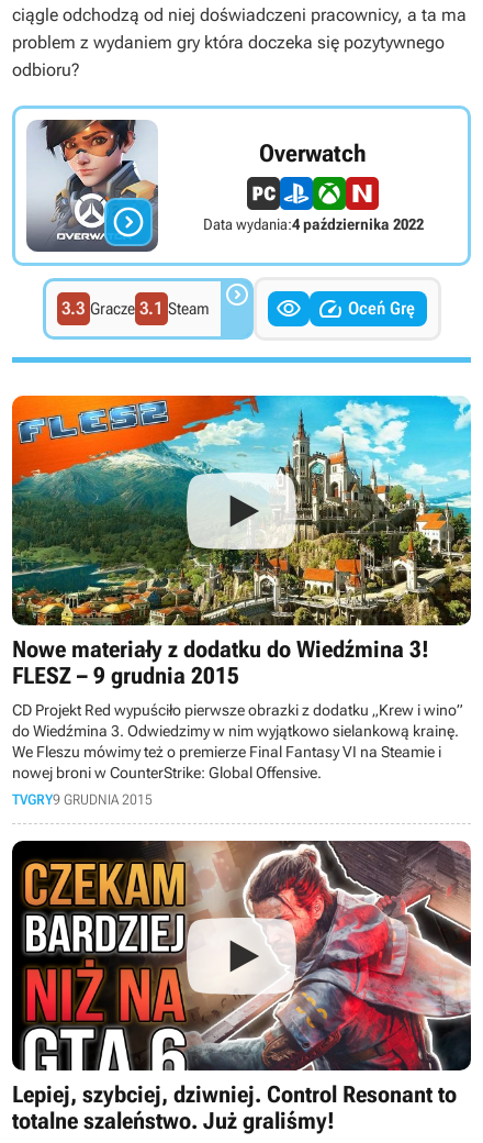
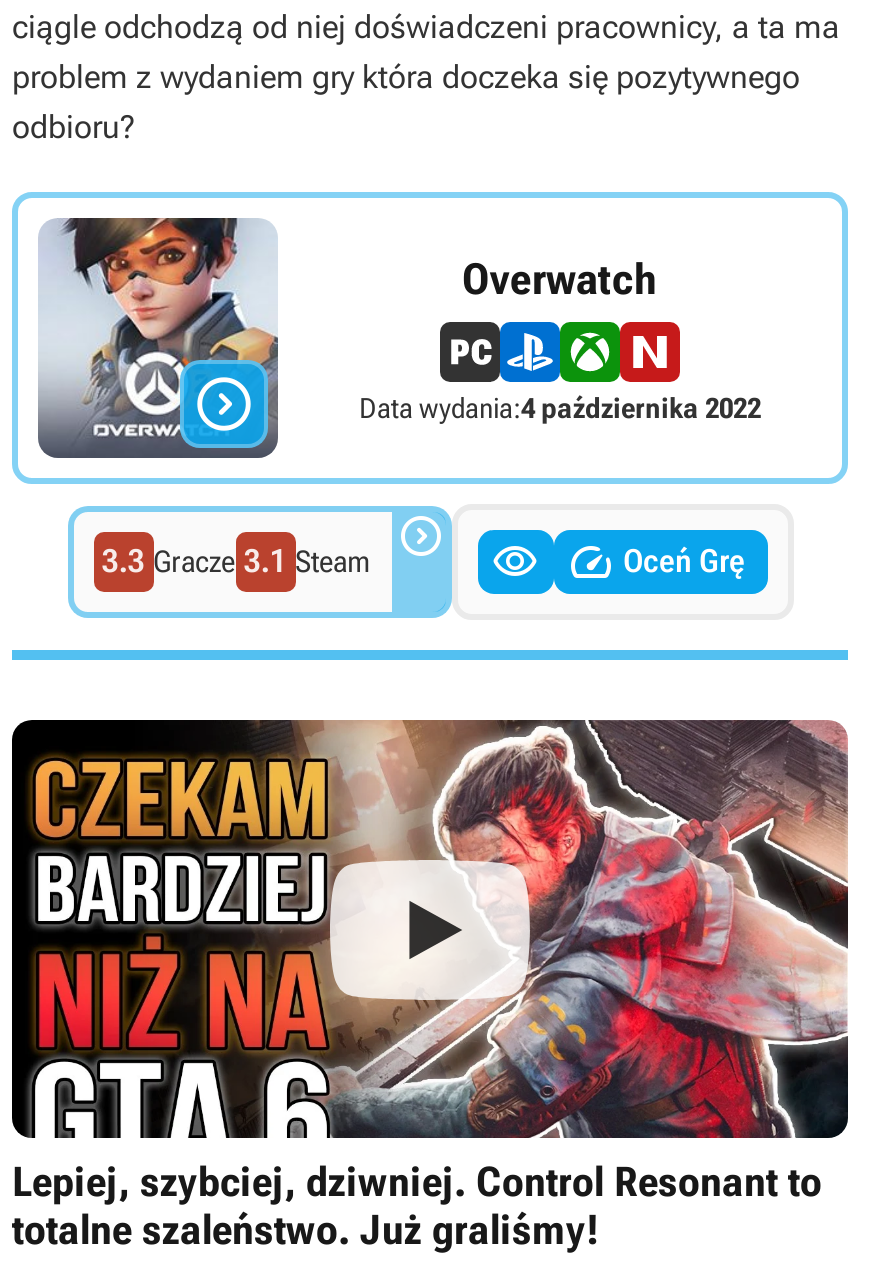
- [image]
- Nowe materiały z dodatku do Wiedźmina 3!
- FLESZ – 9 grudnia 2015
- CD Projekt Red wypuściło pierwsze obrazki z dodatku „Krew i wino”
- do Wiedźmina 3. Odwiedzimy w nim wyjątkowo sielankową krainę.
- We Fleszu mówimy też o premierze Final Fantasy VI na Steamie i
- nowej broni w CounterStrike: Global Offensive.
- TVGRY9 GRUDNIA 2015
